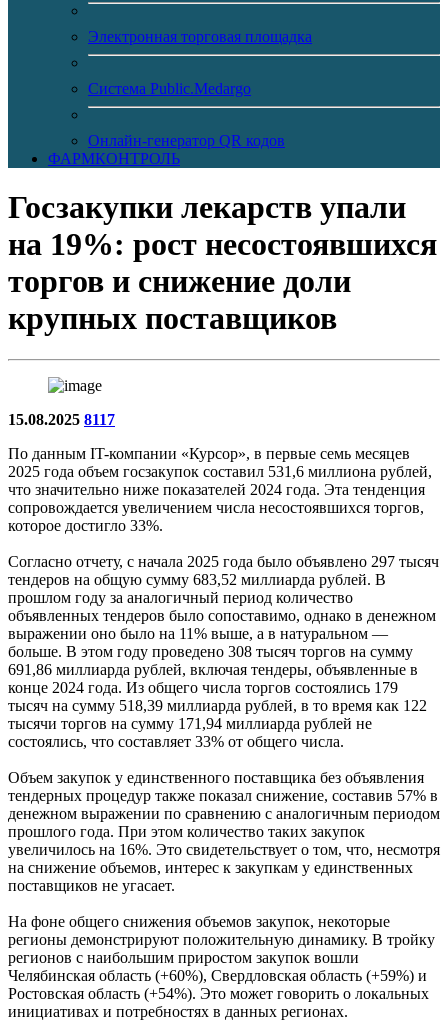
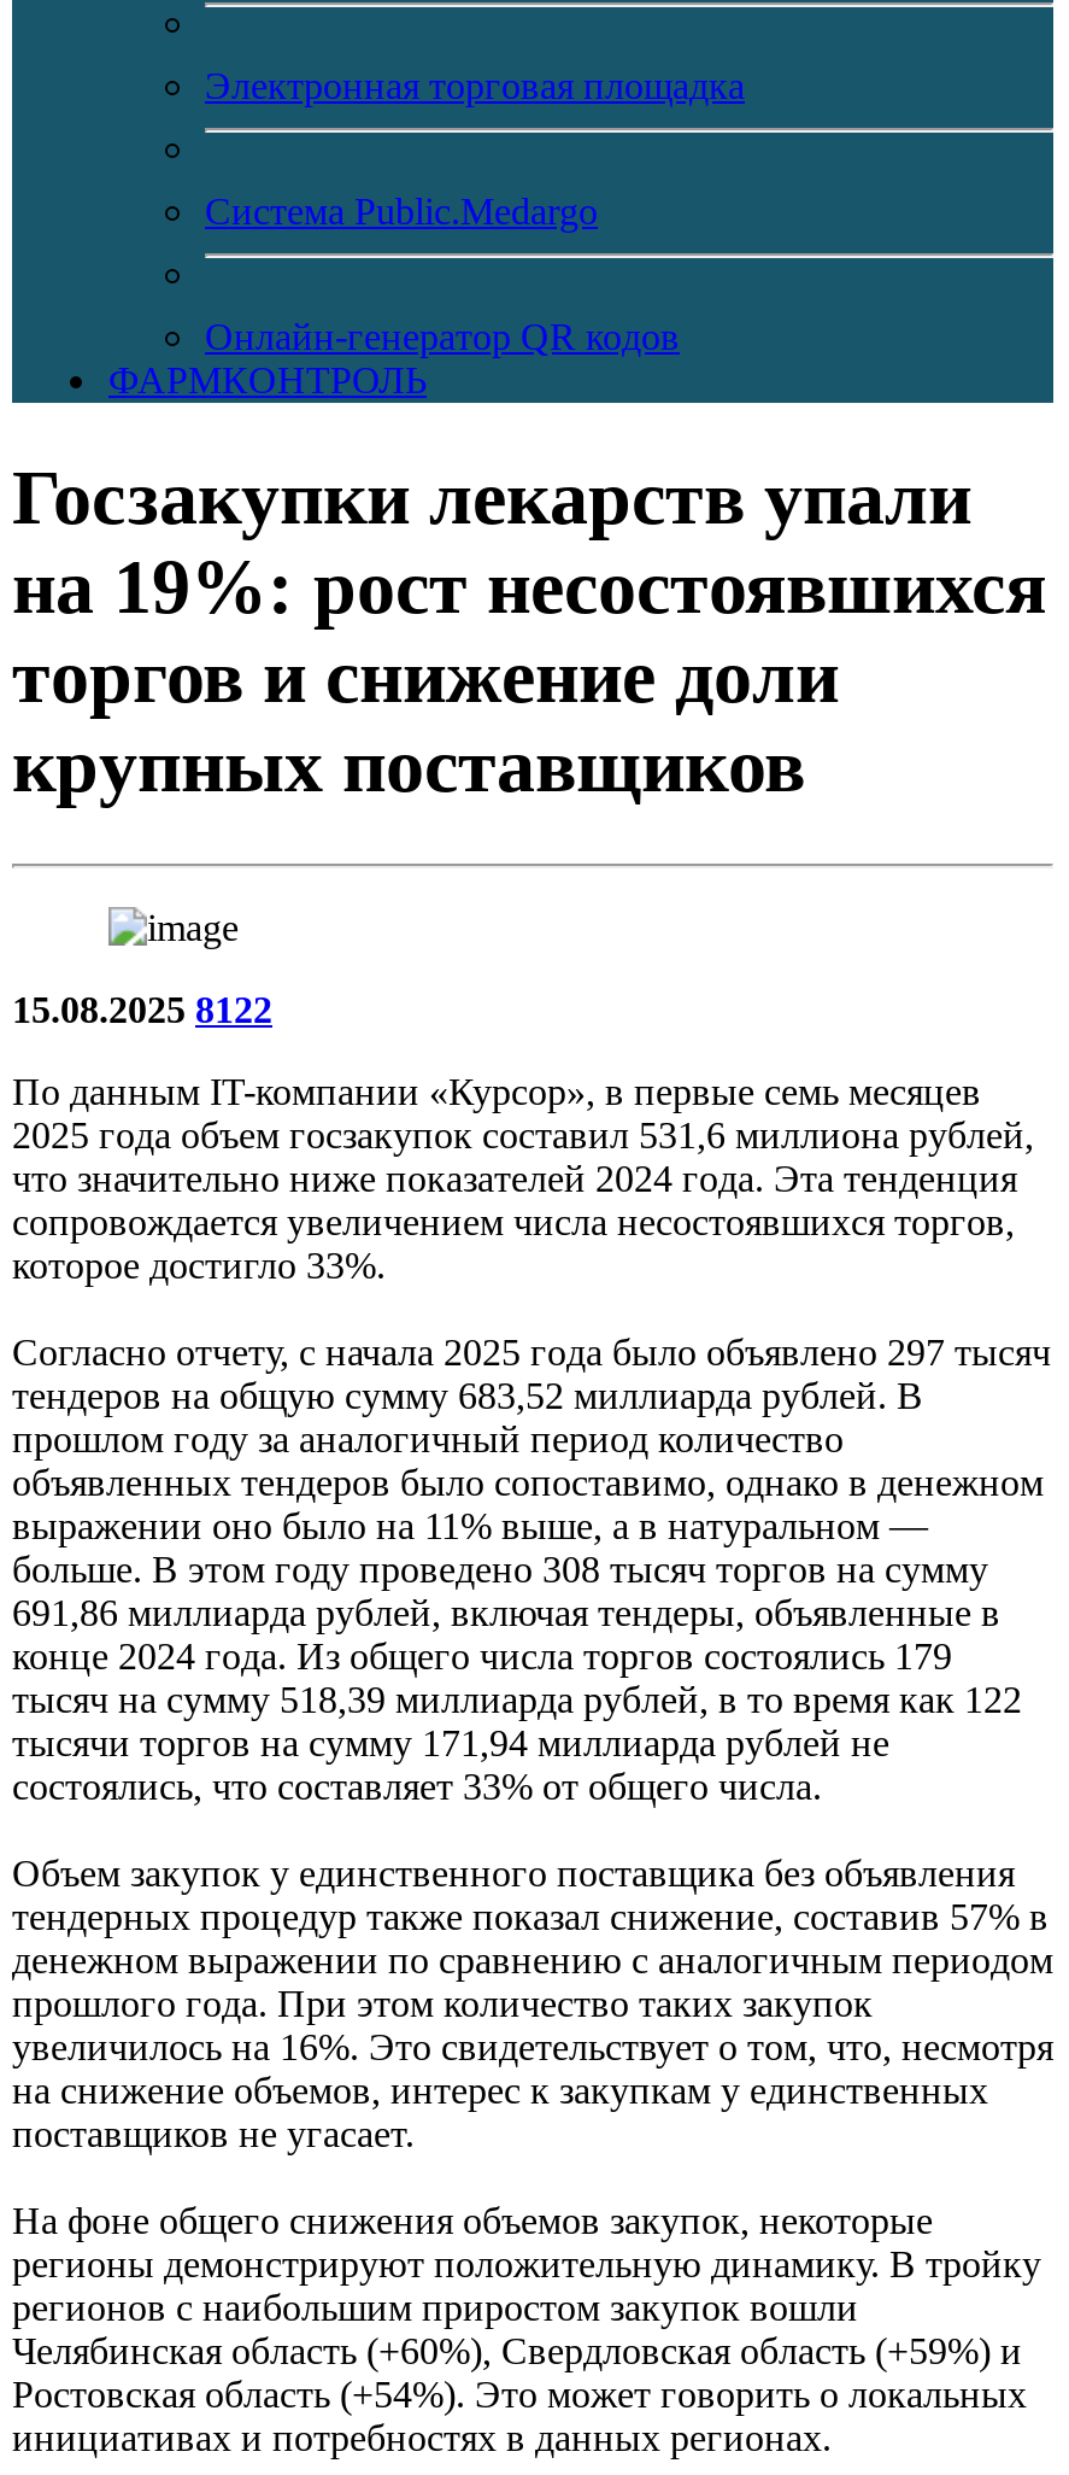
- 15.08.2025 8117
+ 15.08.2025 8122
